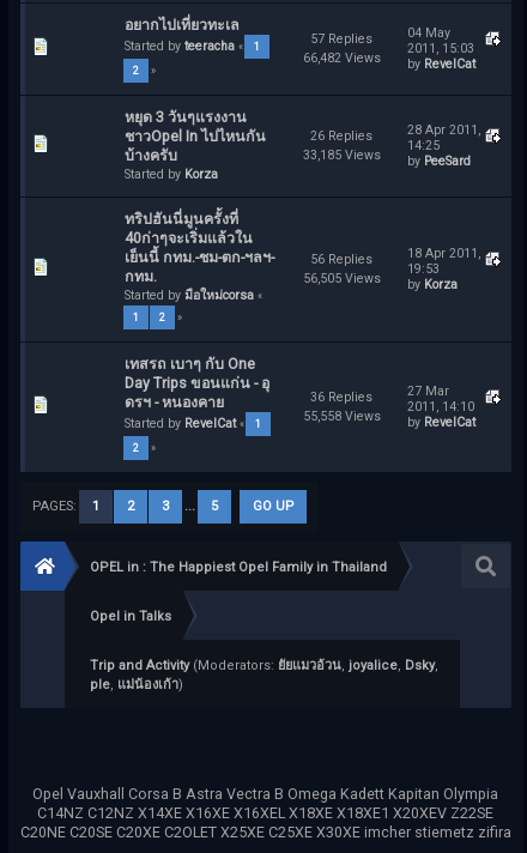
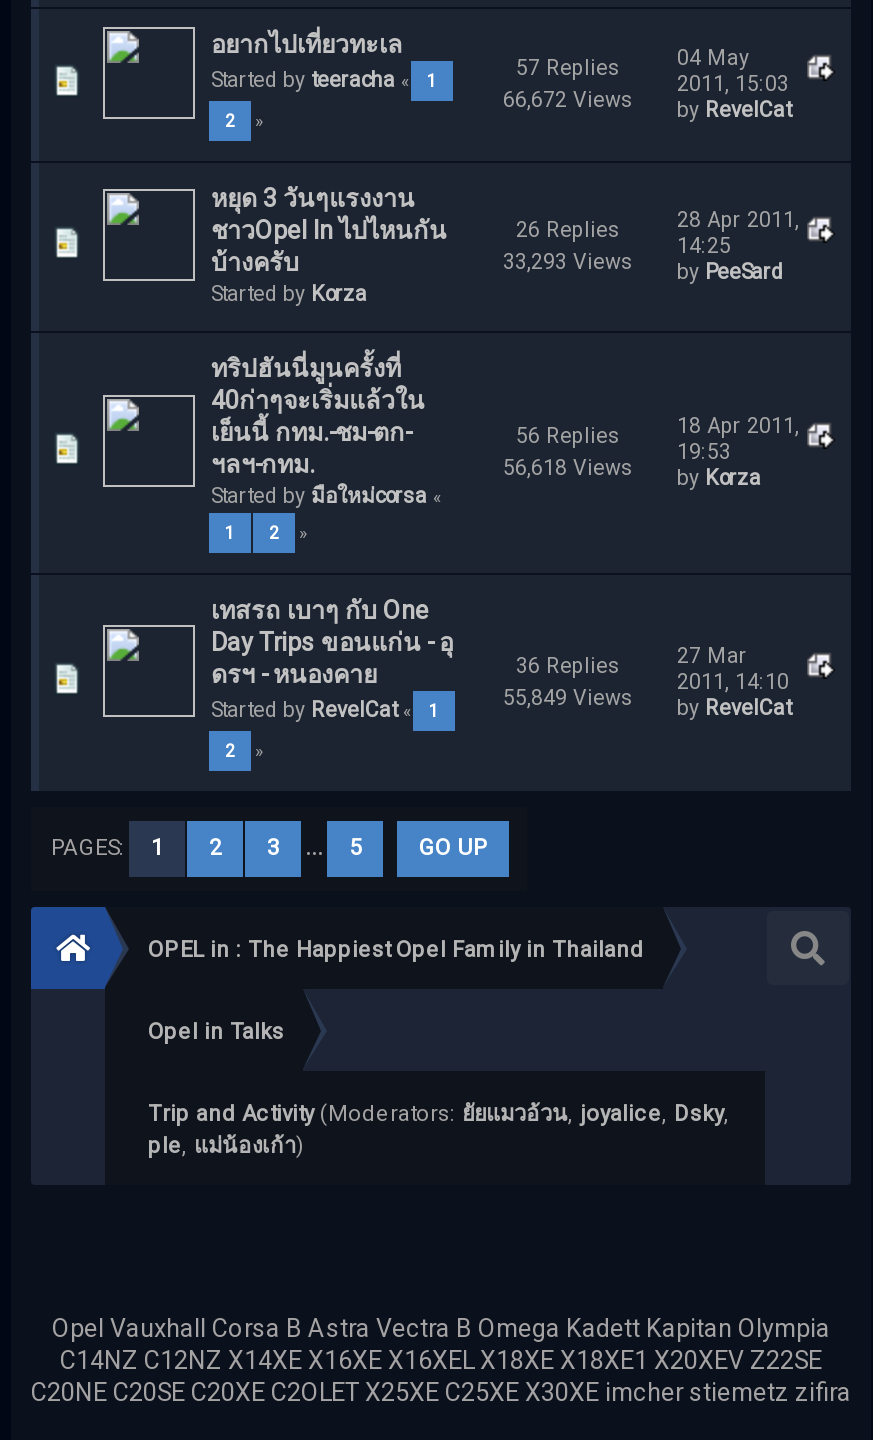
+ [image]

- 66,482 Views by RevelCat
+ 66,672 Views by RevelCat

+ [image]

- 33,185 Views by PeeSard
+ 33,293 Views by PeeSard

+ [image]

- 56,505 Views by Korza
+ 56,618 Views by Korza

+ [image]

- 55,558 Views by RevelCat
+ 55,849 Views by RevelCat
